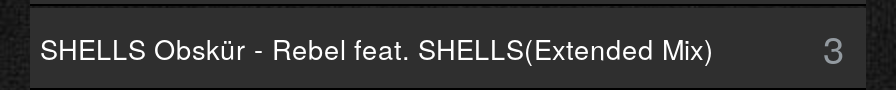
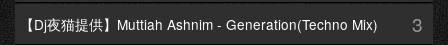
- SHELLS Obskür - Rebel feat. SHELLS(Extended Mix)
+ 【Dj夜猫提供】Muttiah Ashnim - Generation(Techno Mix)
